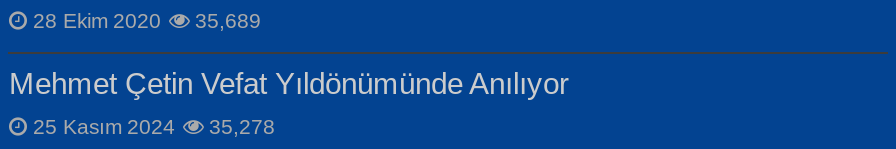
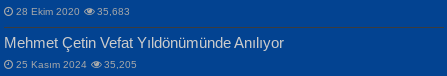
- 28 Ekim 2020 35,689
+ 28 Ekim 2020 35,683

- 25 Kasım 2024 35,278
+ 25 Kasım 2024 35,205
